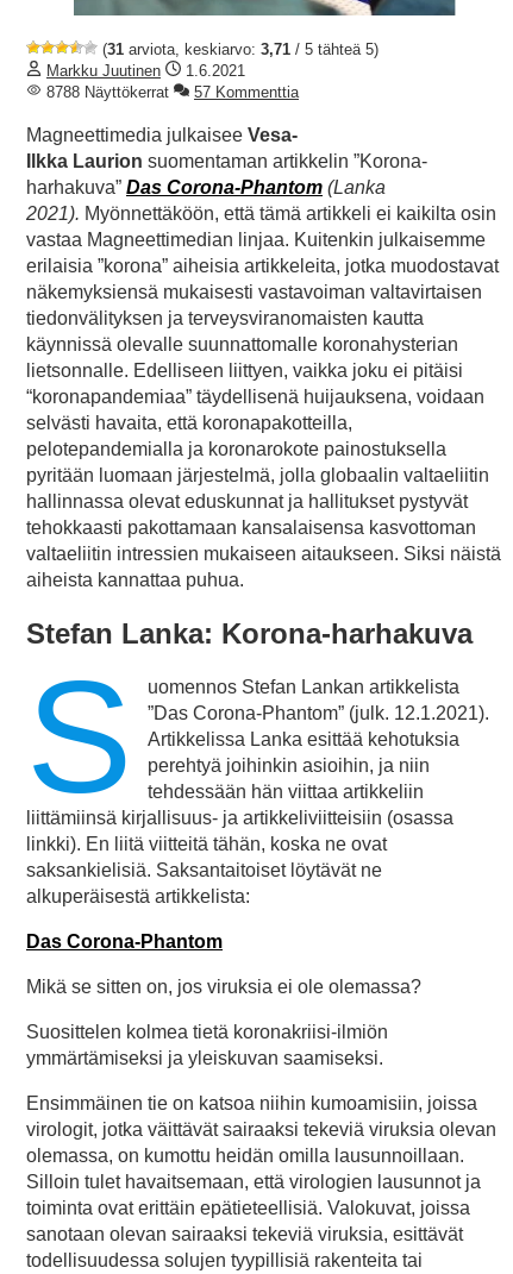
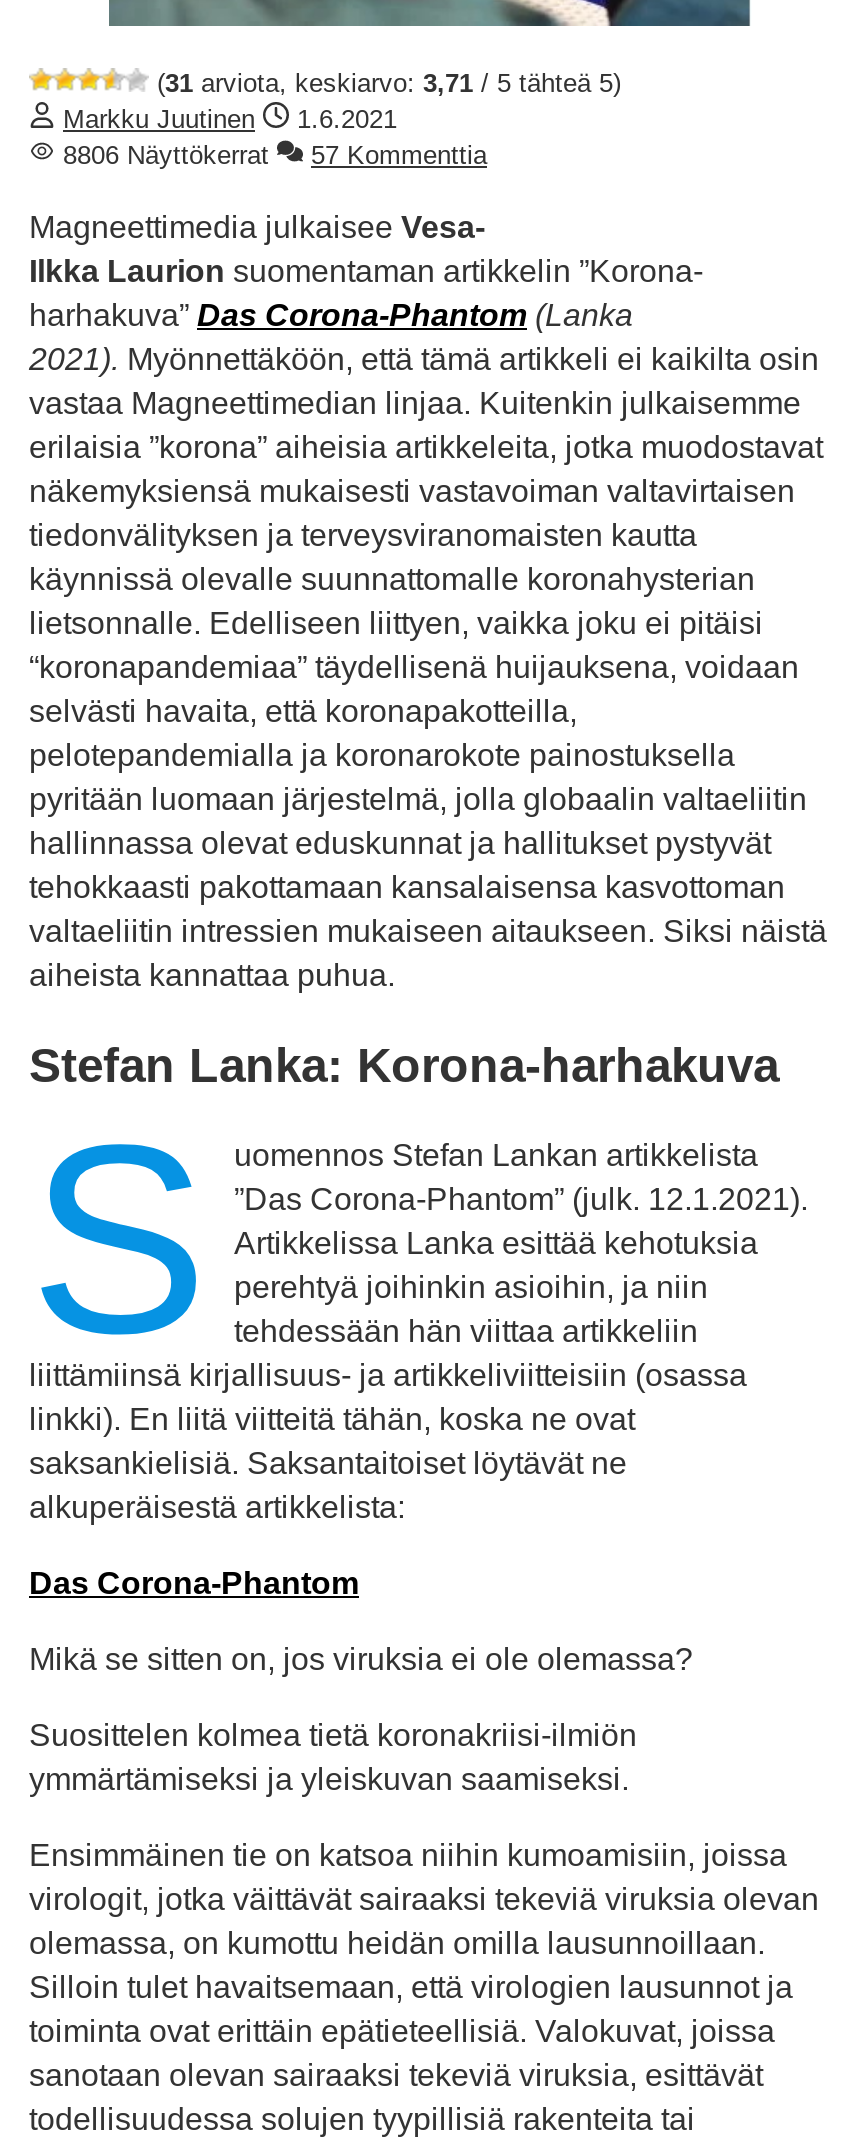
- 8788 Näyttökerrat
+ 8806 Näyttökerrat
